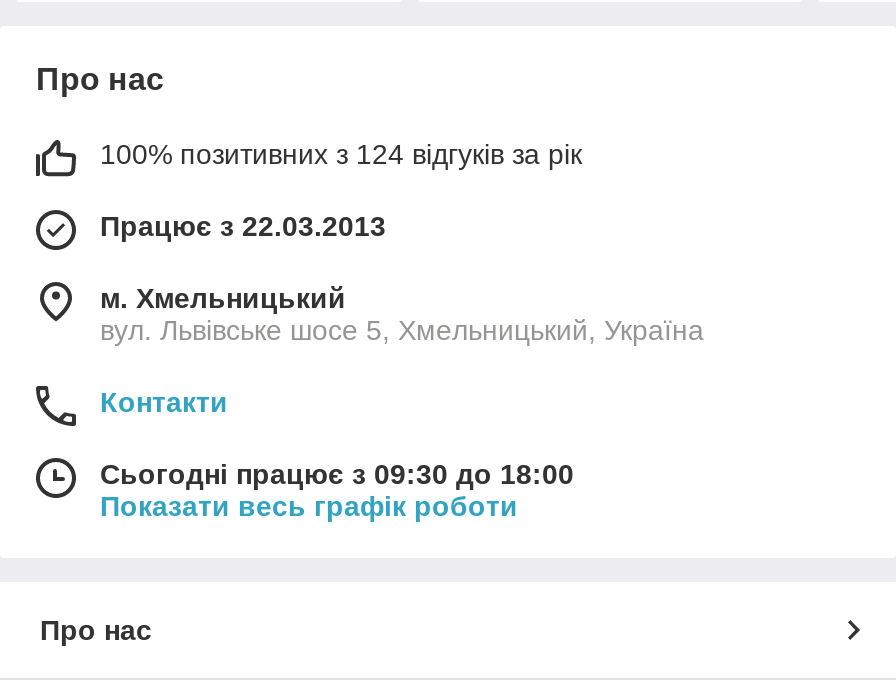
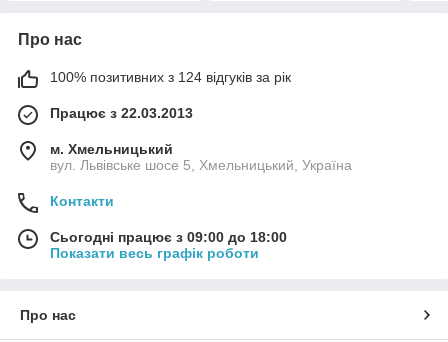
- Сьогодні працює з 09:30 до 18:00
+ Сьогодні працює з 09:00 до 18:00
